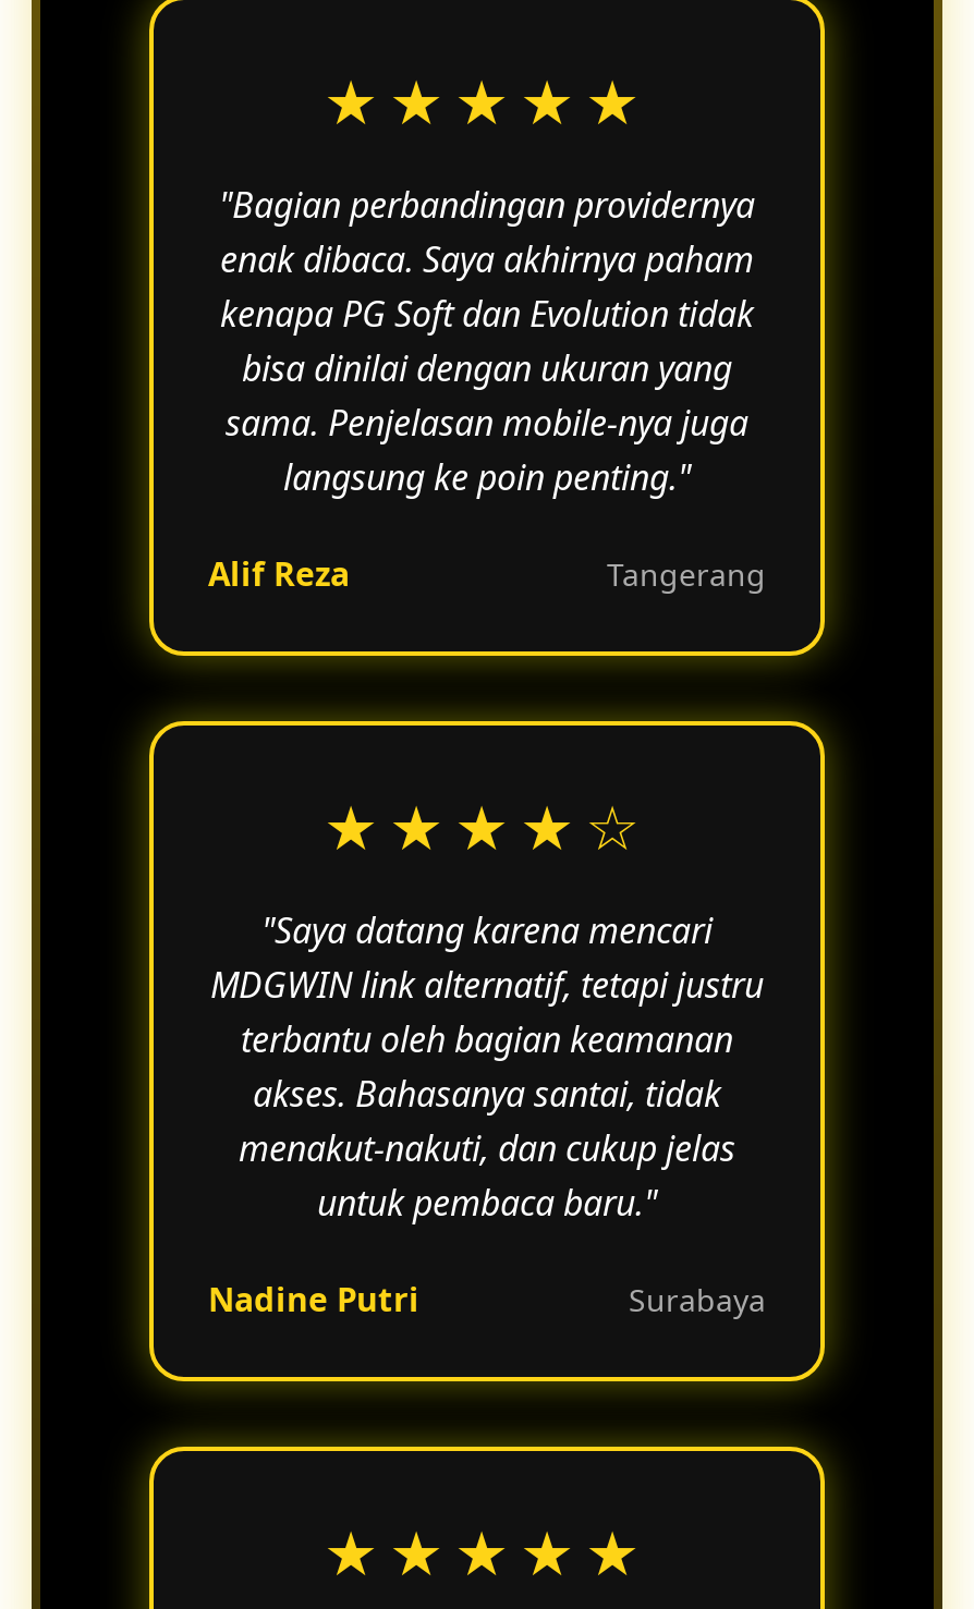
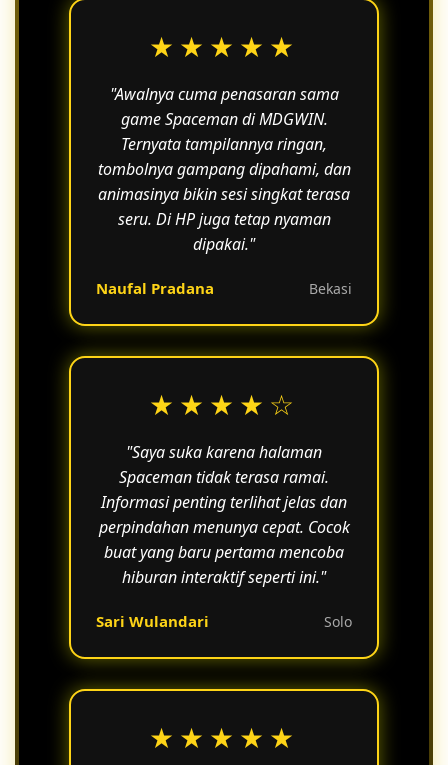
- "Bagian perbandingan providernya
- enak dibaca. Saya akhirnya paham
- kenapa PG Soft dan Evolution tidak
- bisa dinilai dengan ukuran yang
- sama. Penjelasan mobile-nya juga
- langsung ke poin penting."
+ "Awalnya cuma penasaran sama
+ game Spaceman di MDGWIN.
+ Ternyata tampilannya ringan,
+ tombolnya gampang dipahami, dan
+ animasinya bikin sesi singkat terasa
+ seru. Di HP juga tetap nyaman
+ dipakai."

- Alif Reza
- Tangerang
+ Naufal Pradana
+ Bekasi

- "Saya datang karena mencari
- MDGWIN link alternatif, tetapi justru
- terbantu oleh bagian keamanan
- akses. Bahasanya santai, tidak
- menakut-nakuti, dan cukup jelas
- untuk pembaca baru."
+ "Saya suka karena halaman
+ Spaceman tidak terasa ramai.
+ Informasi penting terlihat jelas dan
+ perpindahan menunya cepat. Cocok
+ buat yang baru pertama mencoba
+ hiburan interaktif seperti ini."

- Nadine Putri
- Surabaya
+ Sari Wulandari
+ Solo
